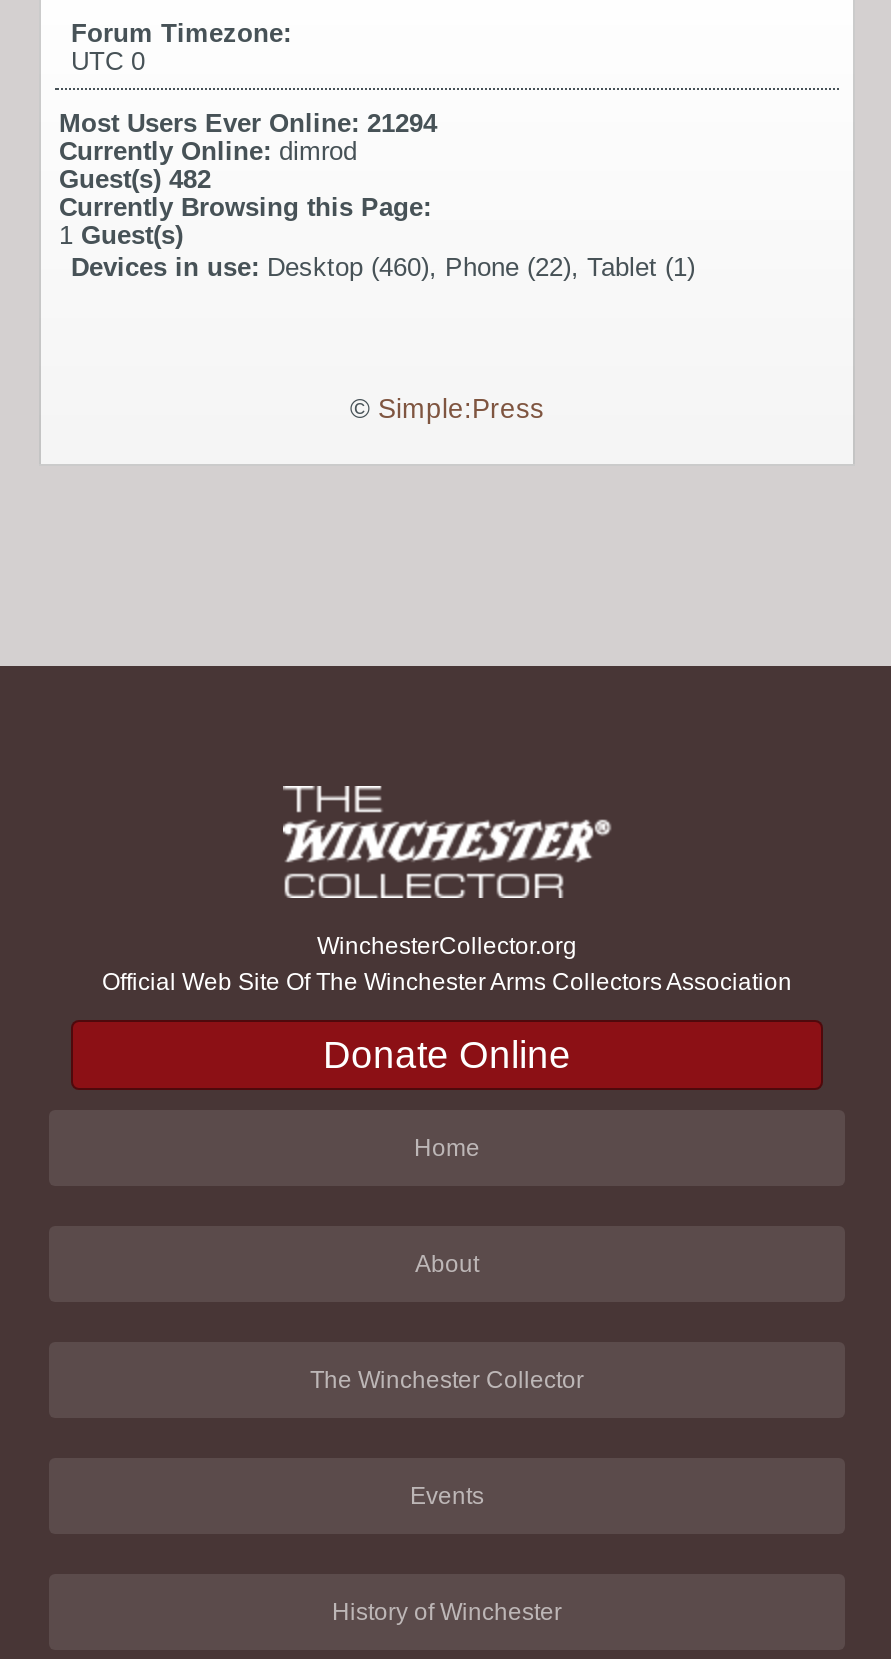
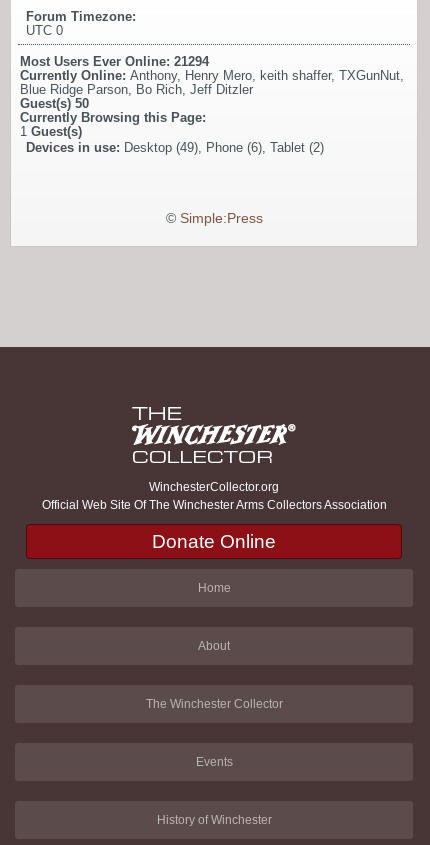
- Currently Online: dimrod
- Guest(s)482
+ Currently Online: Anthony, Henry Mero, keith shaffer, TXGunNut,
+ Blue Ridge Parson, Bo Rich, Jeff Ditzler
+ Guest(s)50

- Devices in use: Desktop (460), Phone (22), Tablet (1)
+ Devices in use: Desktop (49), Phone (6), Tablet (2)
